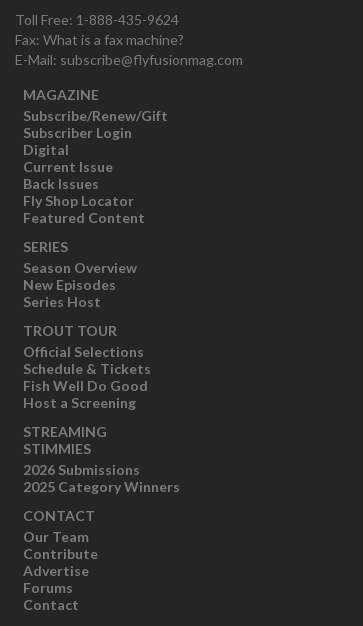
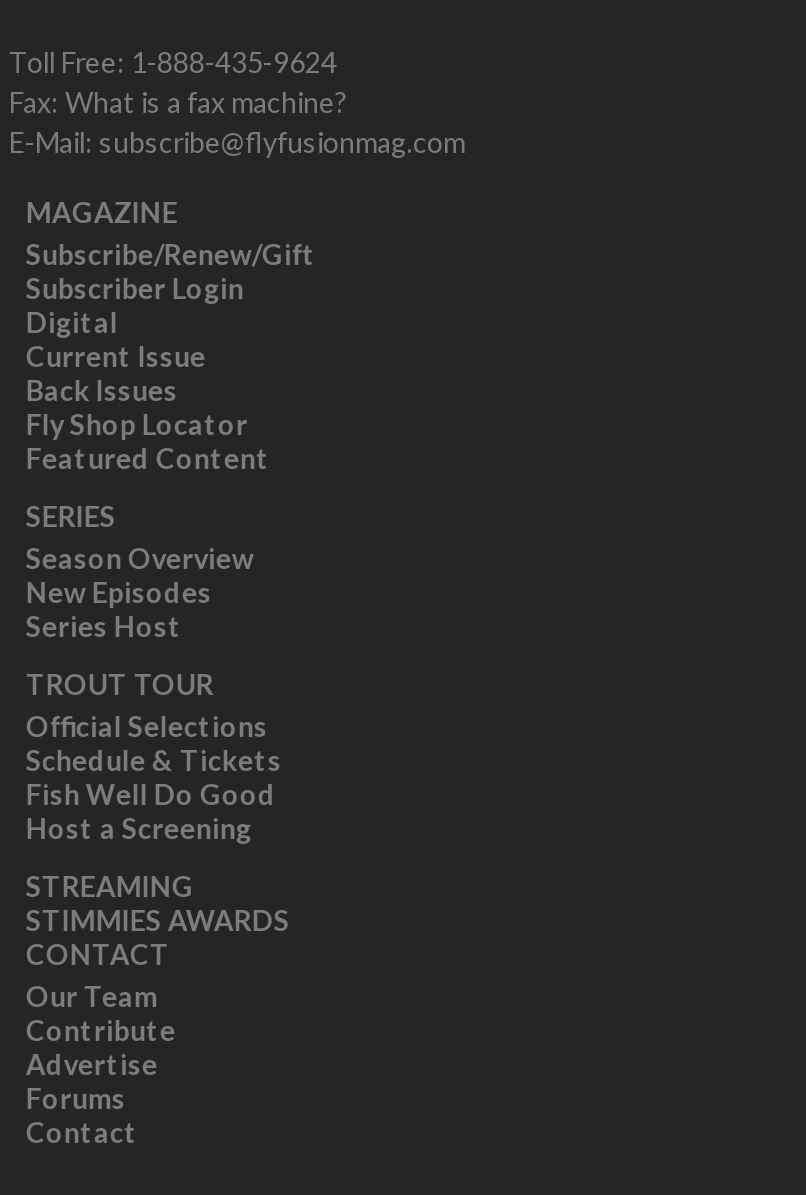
- STIMMIES
- 2026 Submissions
- 2025 Category Winners
+ STIMMIES AWARDS
